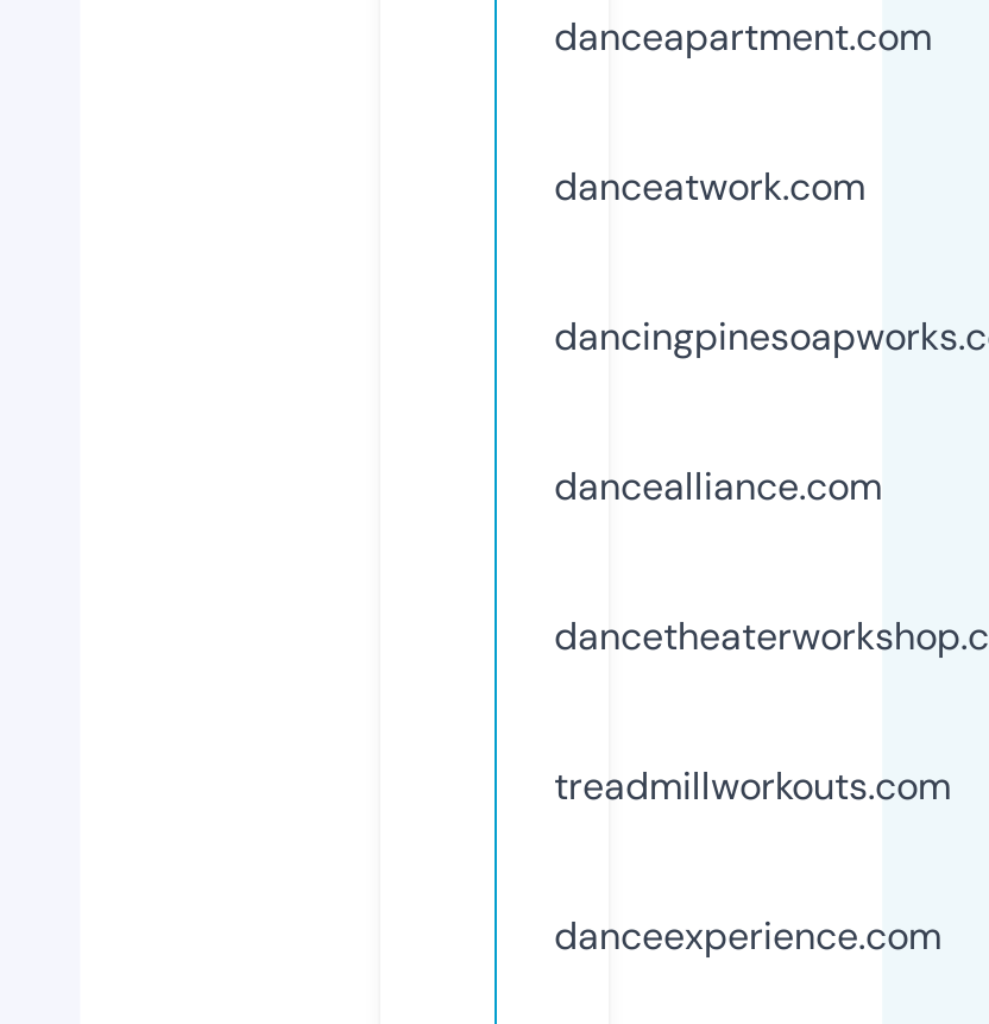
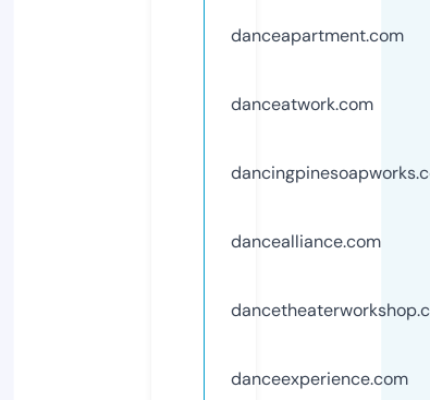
- treadmillworkouts.com
